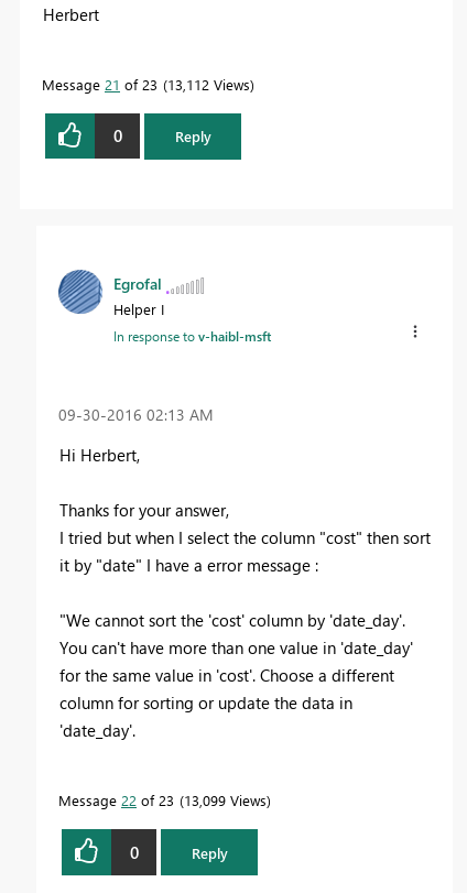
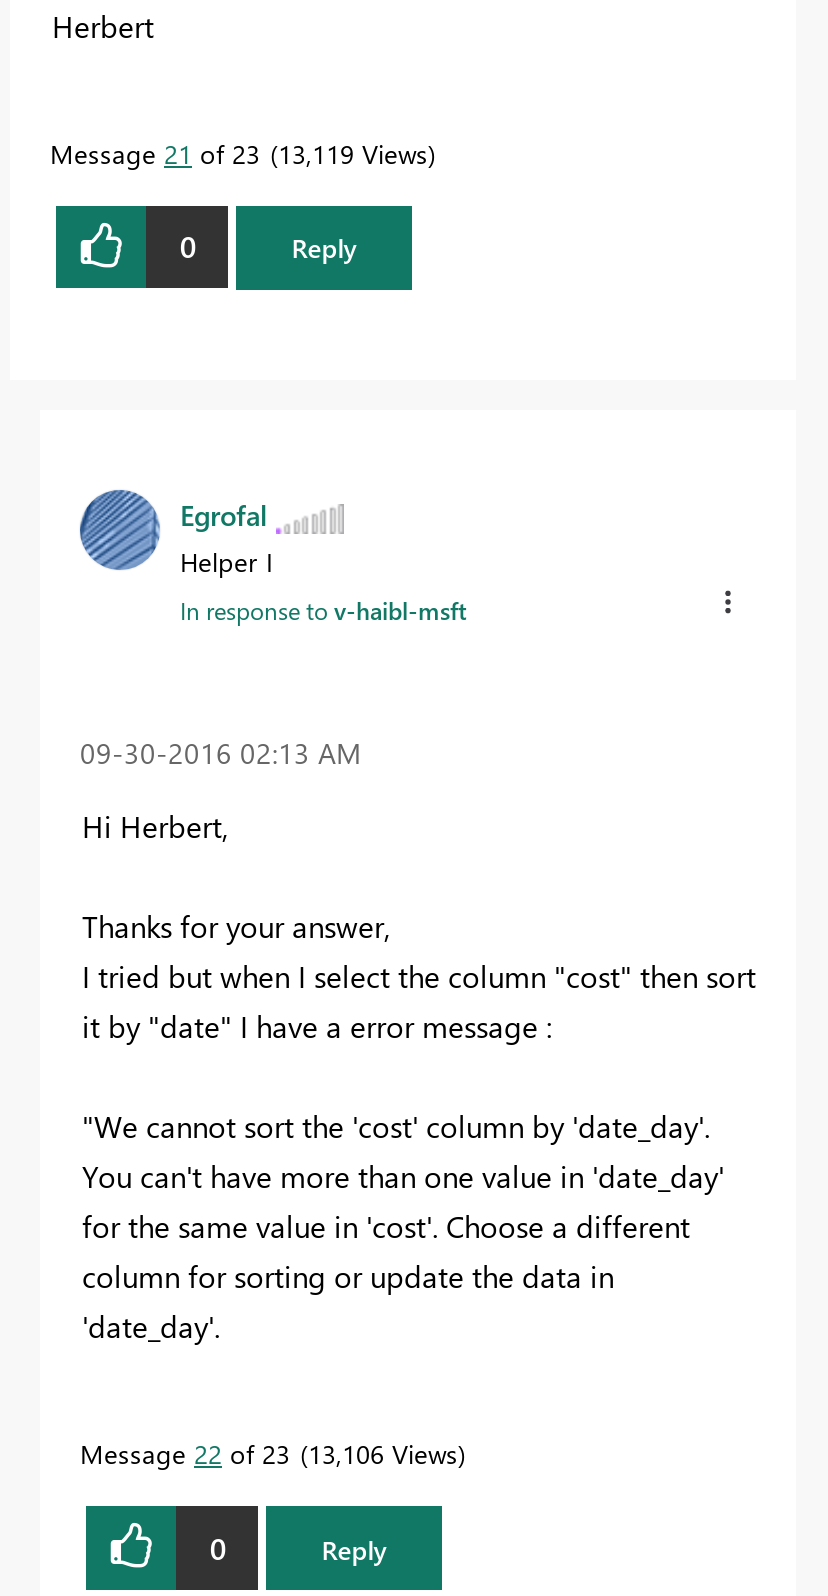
- Message 21 of 23 13,112 Views
+ Message 21 of 23 13,119 Views

- Message 22 of 23 13,099 Views
+ Message 22 of 23 13,106 Views
